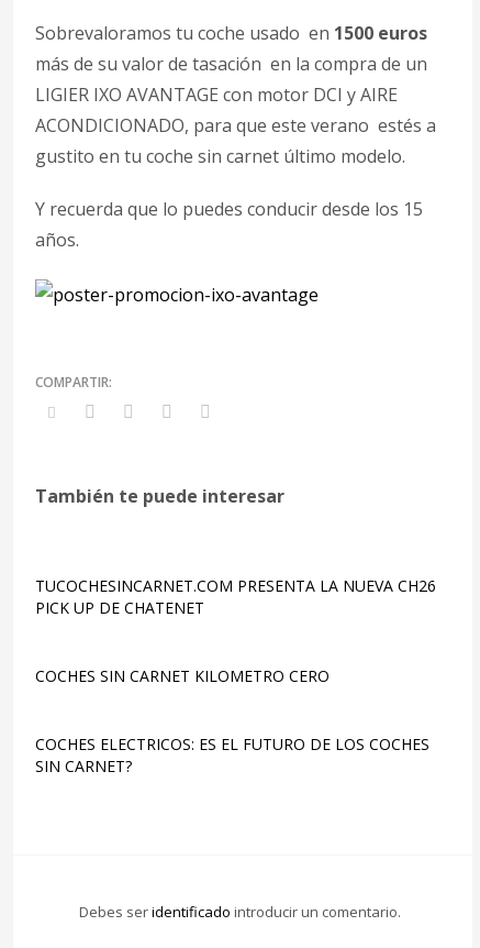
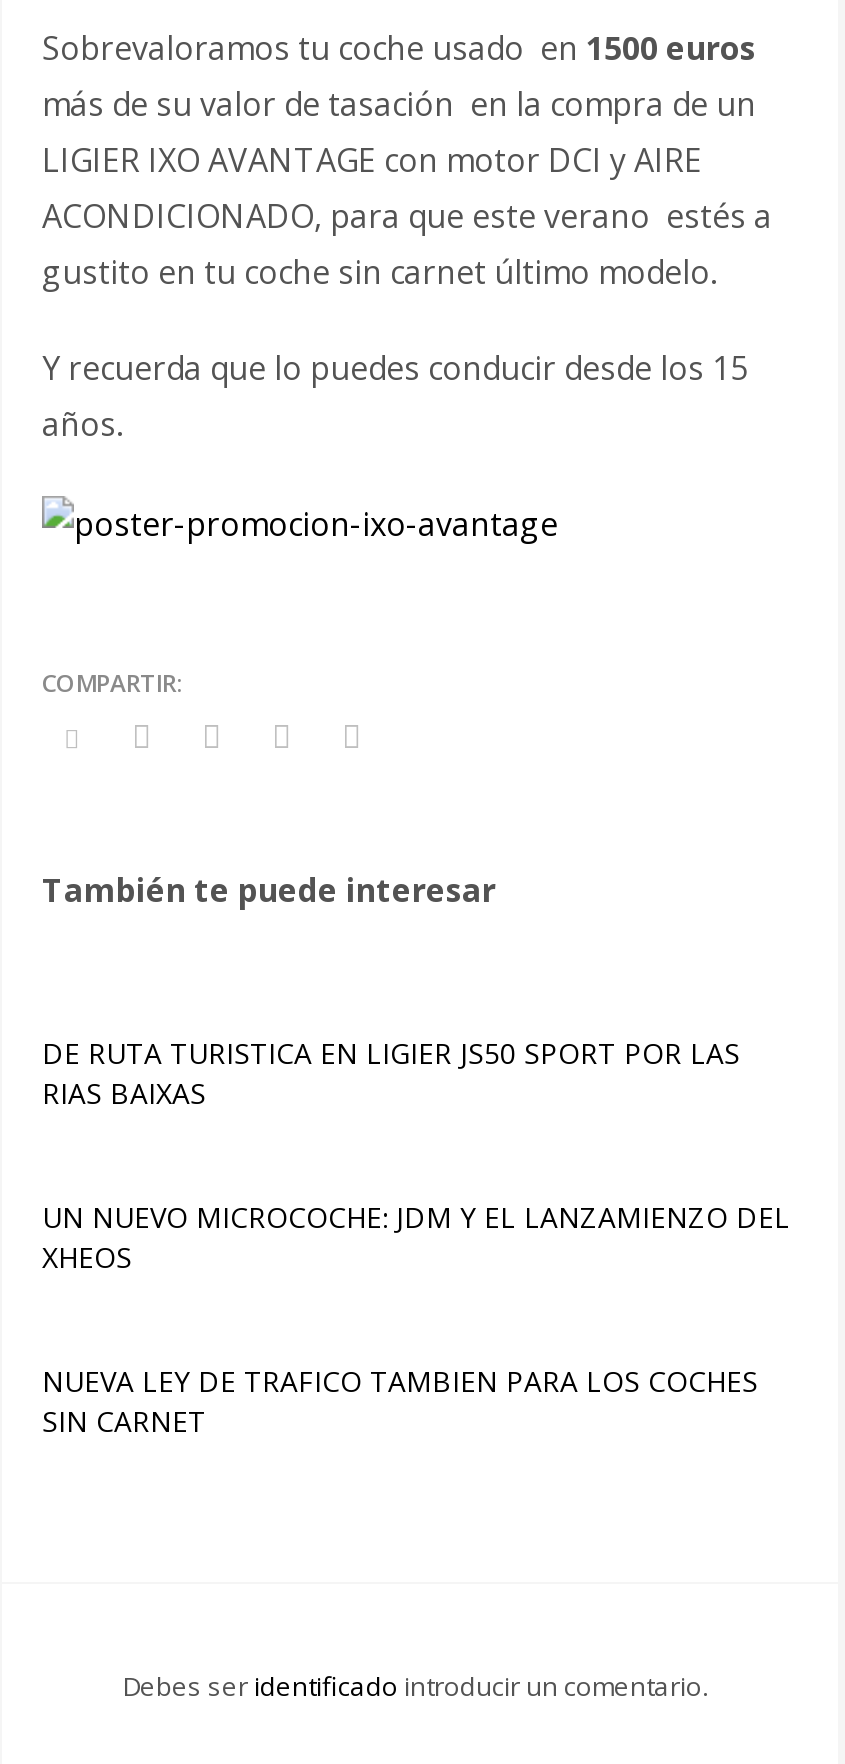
- TUCOCHESINCARNET.COM PRESENTA LA NUEVA CH26
- PICK UP DE CHATENET
+ DE RUTA TURISTICA EN LIGIER JS50 SPORT POR LAS
+ RIAS BAIXAS

- COCHES SIN CARNET KILOMETRO CERO
+ UN NUEVO MICROCOCHE: JDM Y EL LANZAMIENZO DEL
+ XHEOS

- COCHES ELECTRICOS: ES EL FUTURO DE LOS COCHES
- SIN CARNET?
+ NUEVA LEY DE TRAFICO TAMBIEN PARA LOS COCHES
+ SIN CARNET
